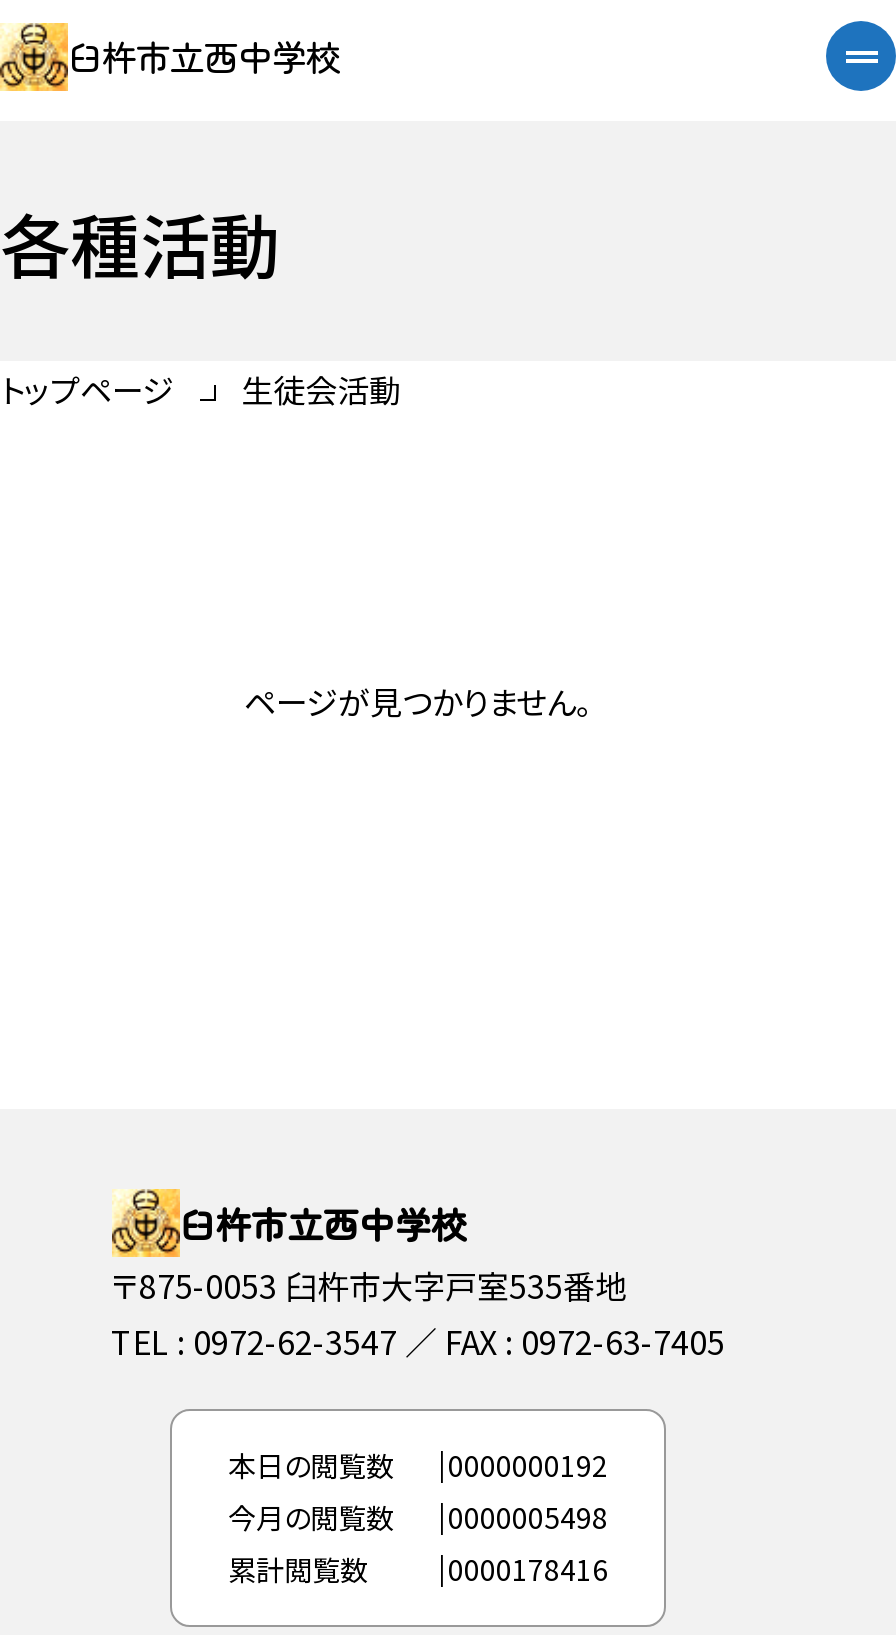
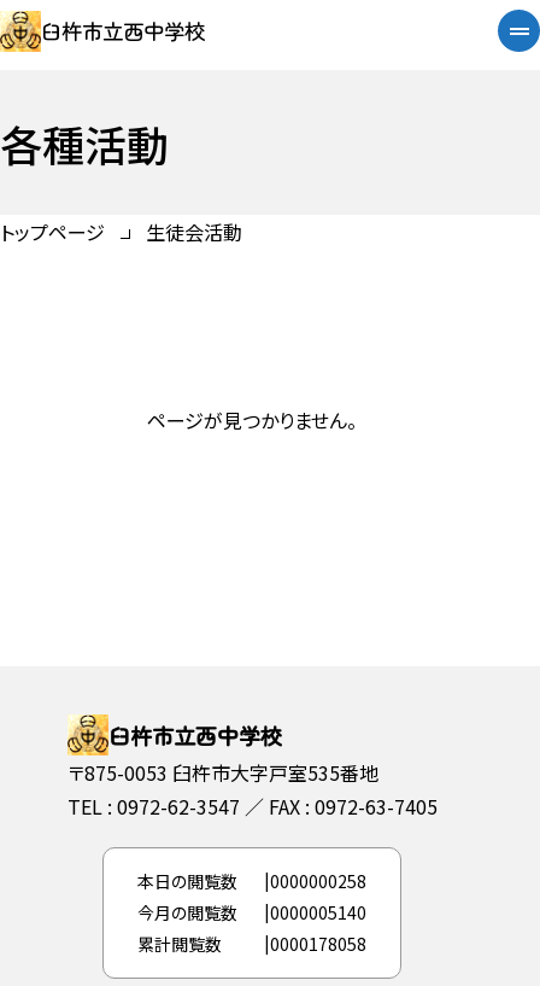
- 本日の閲覧数 0000000192
+ 本日の閲覧数 0000000258

- 今月の閲覧数 0000005498
+ 今月の閲覧数 0000005140

- 累計閲覧数 0000178416
+ 累計閲覧数 0000178058
